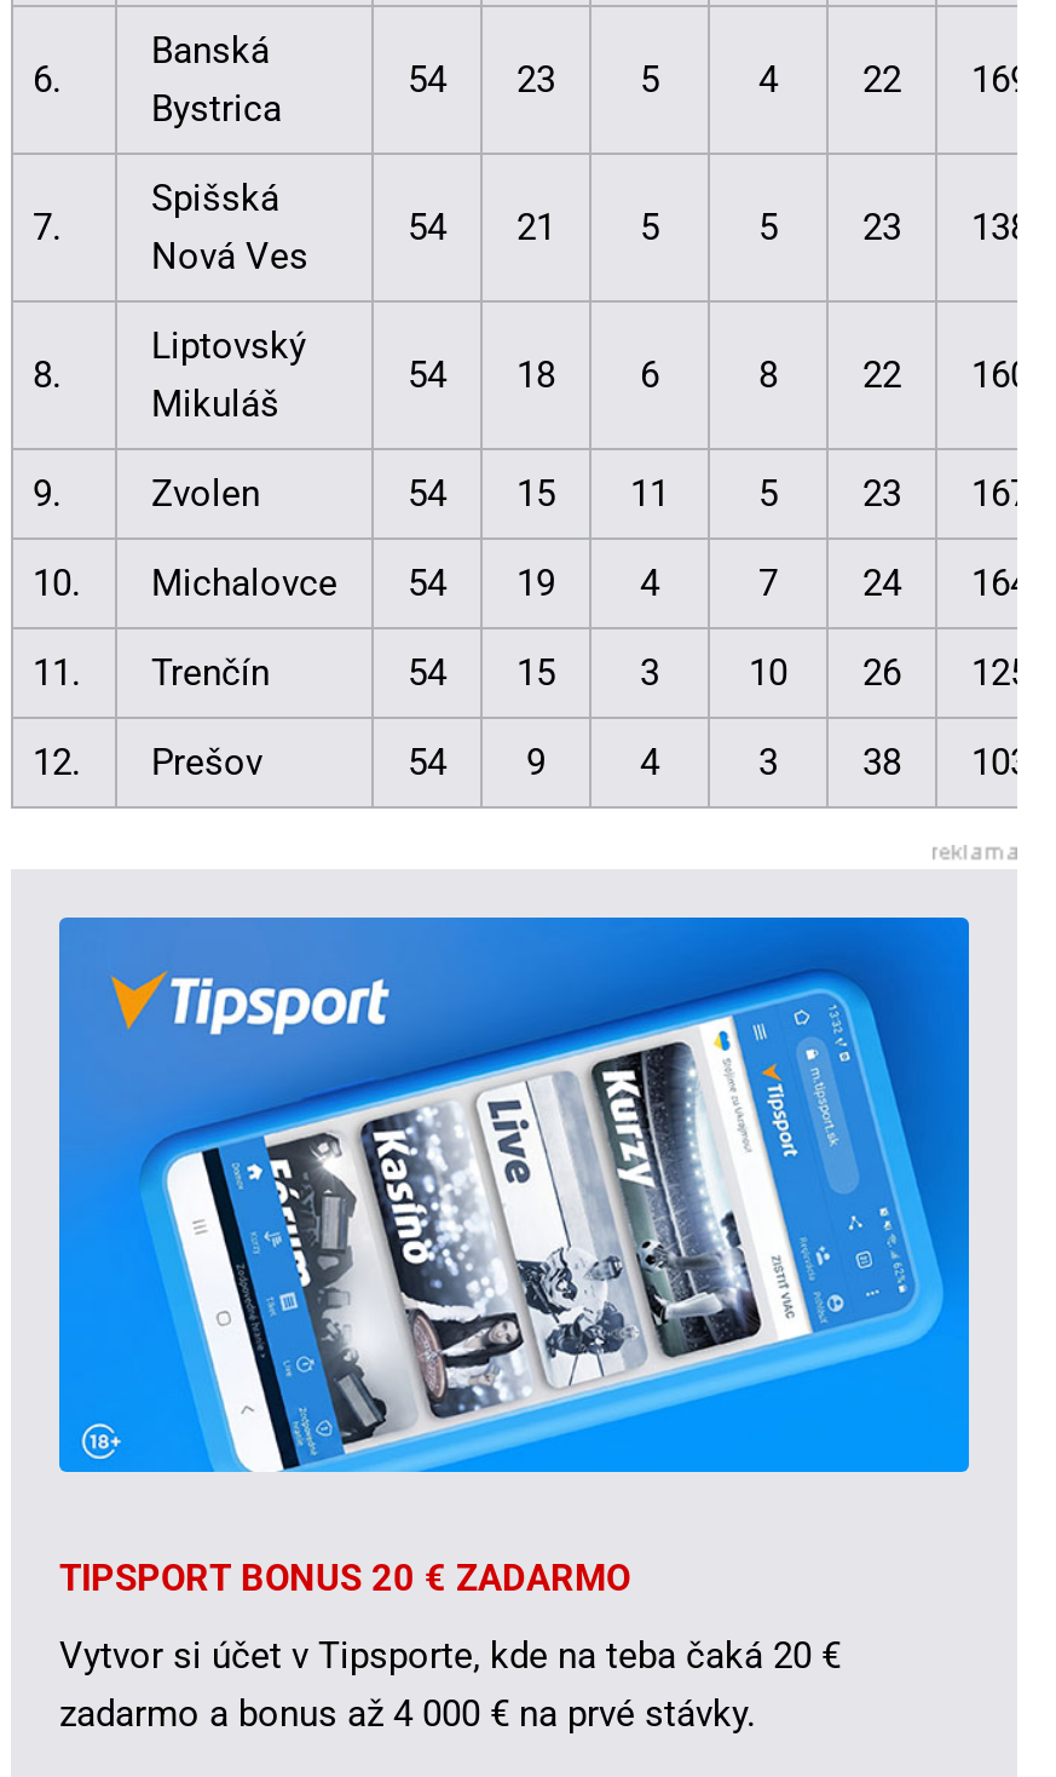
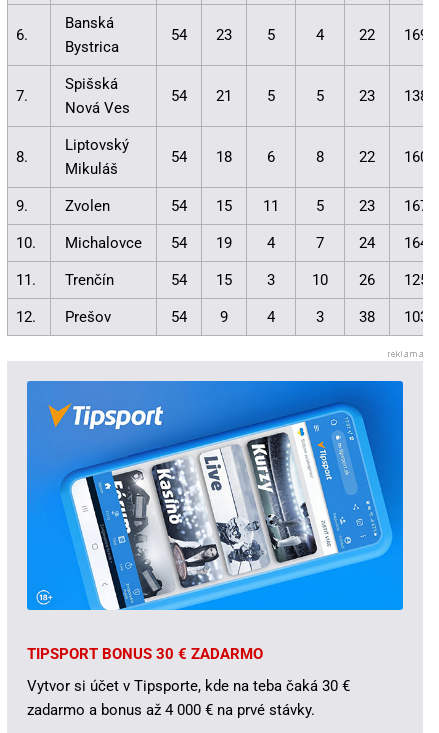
- TIPSPORT BONUS 20 € ZADARMO
+ TIPSPORT BONUS 30 € ZADARMO

- Vytvor si účet v Tipsporte, kde na teba čaká 20 €
+ Vytvor si účet v Tipsporte, kde na teba čaká 30 €
